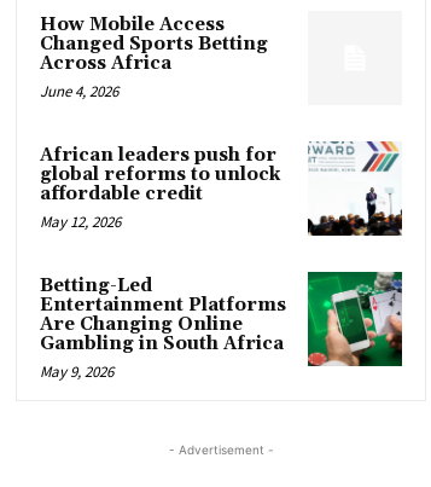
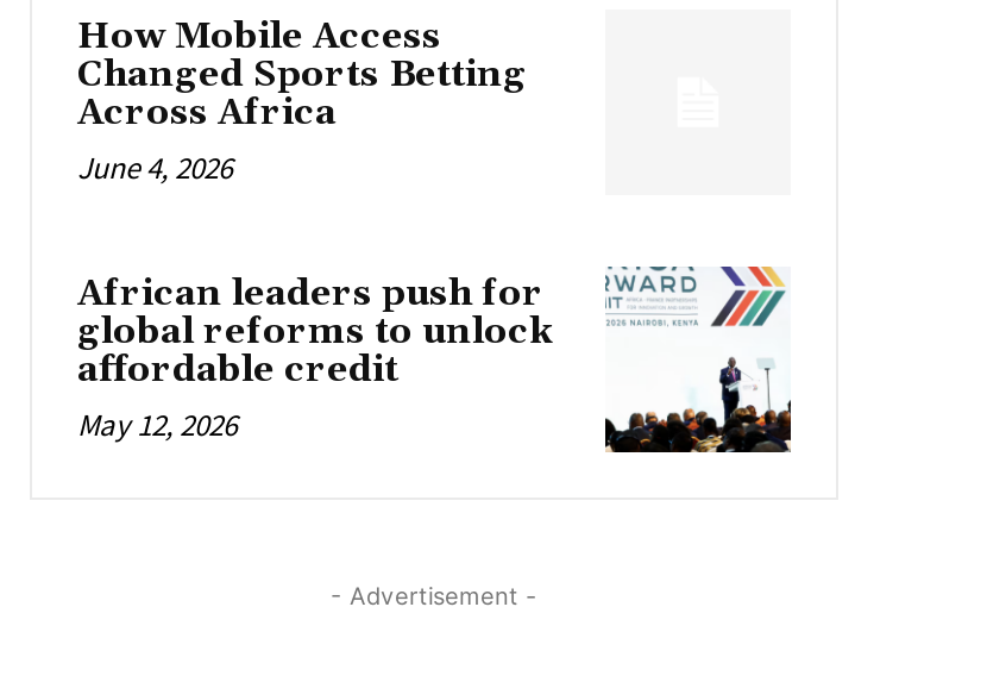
- [image]
- Betting-Led
- Entertainment Platforms
- Are Changing Online
- Gambling in South Africa
- May 9, 2026
